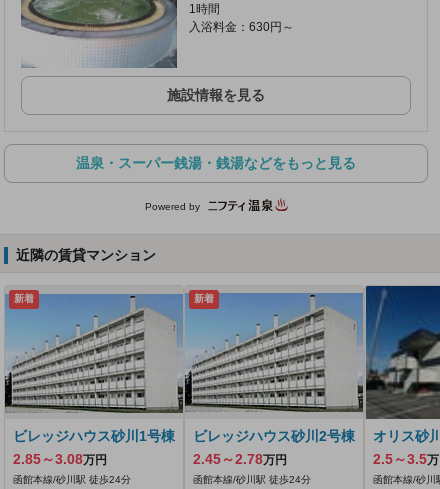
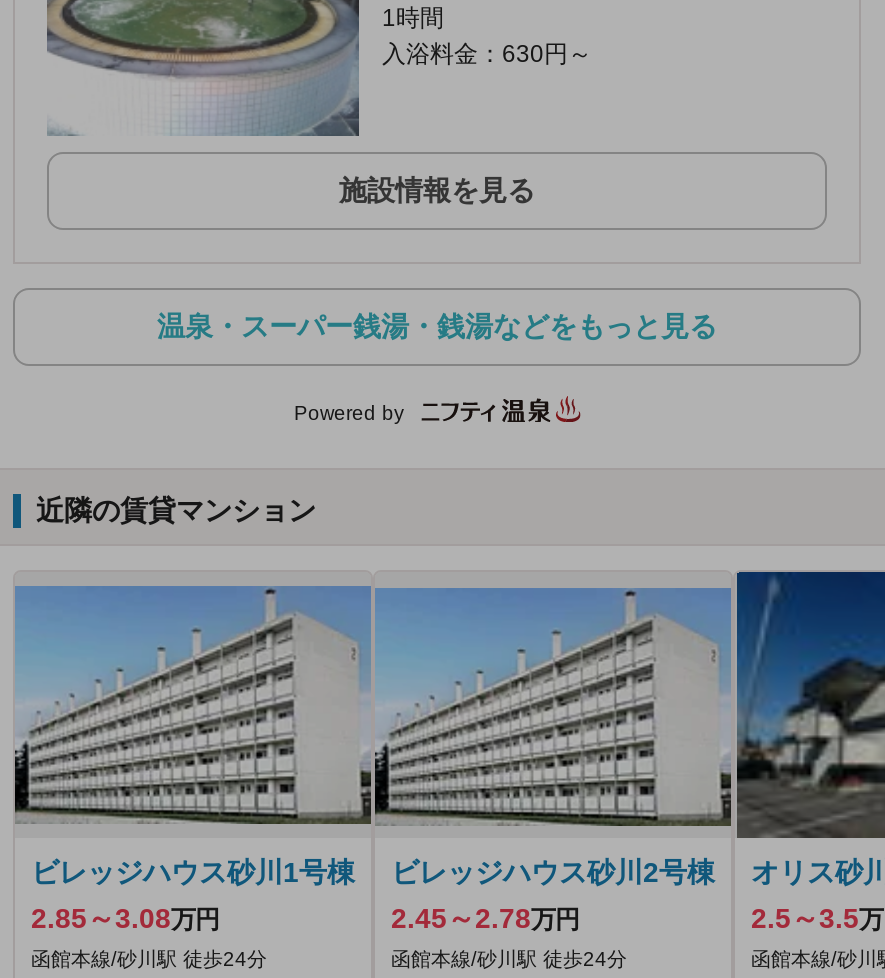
- 新着

- 新着
